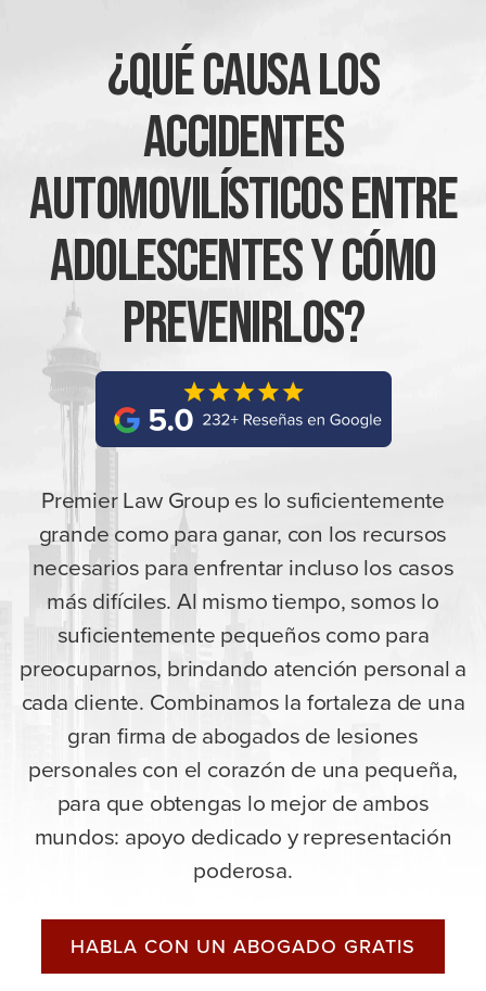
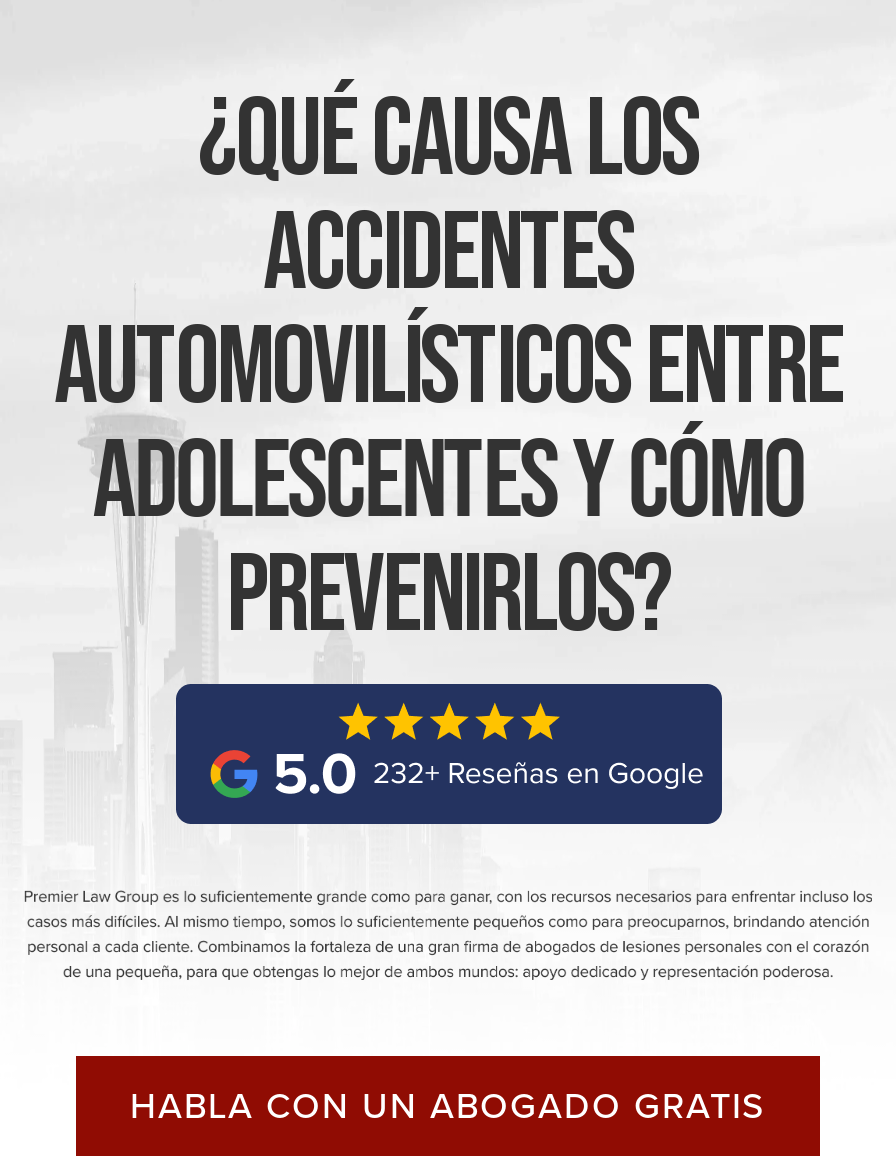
- Premier Law Group es lo suficientemente
- grande como para ganar, con los recursos
- necesarios para enfrentar incluso los casos
- más difíciles. Al mismo tiempo, somos lo
- suficientemente pequeños como para
- preocuparnos, brindando atención personal a
- cada cliente. Combinamos la fortaleza de una
- gran firma de abogados de lesiones
- personales con el corazón de una pequeña,
- para que obtengas lo mejor de ambos
- mundos: apoyo dedicado y representación
- poderosa.
